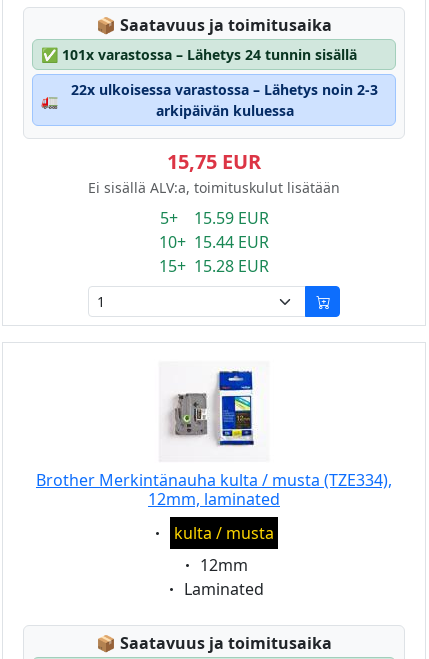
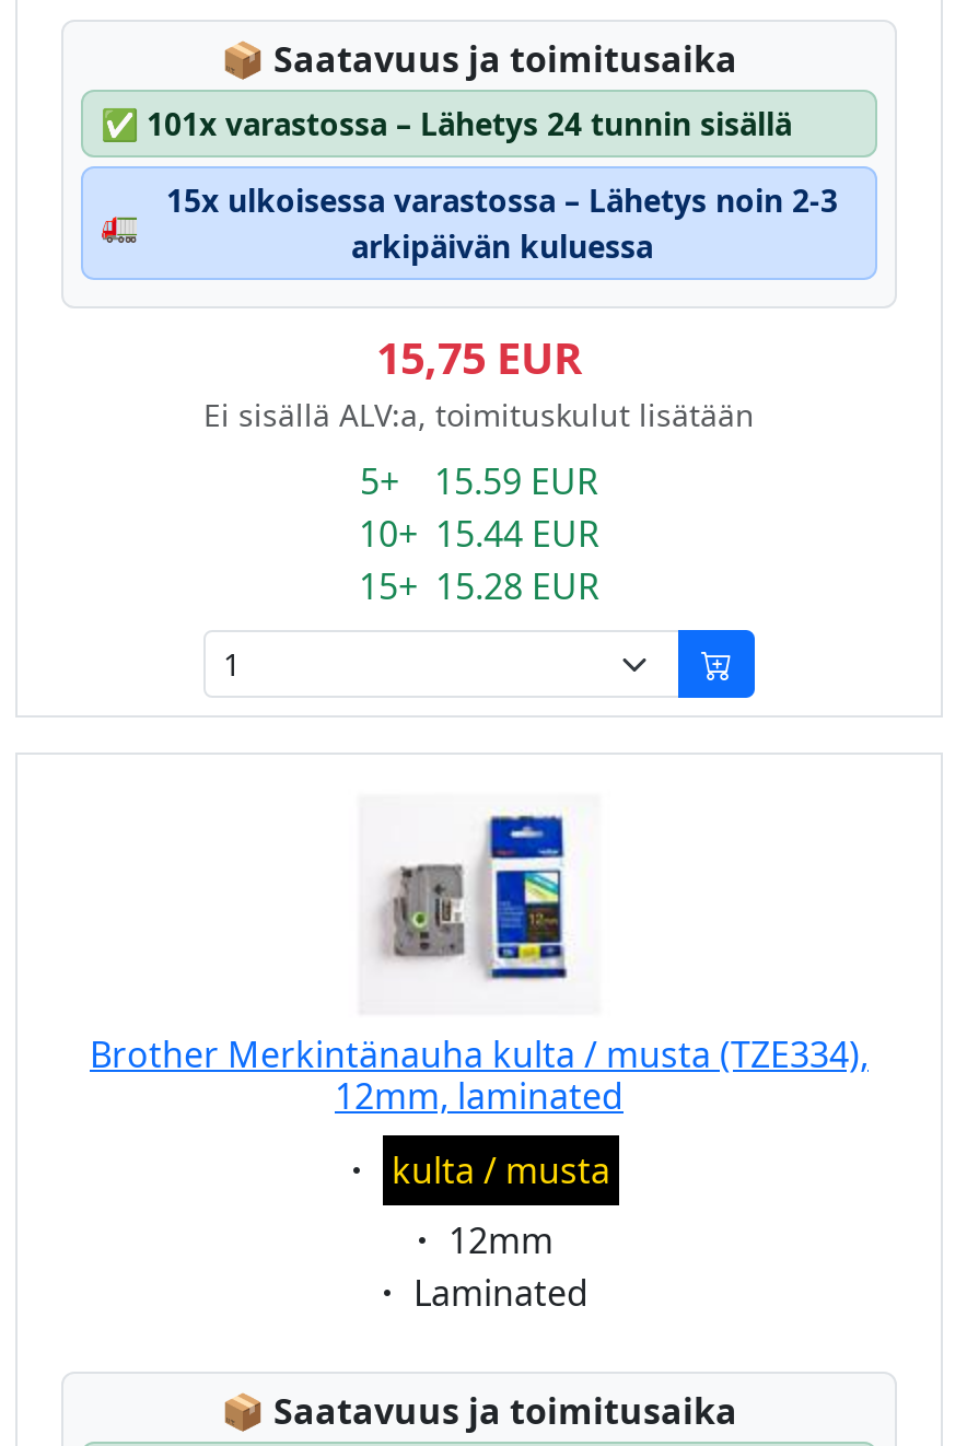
- 22x ulkoisessa varastossa – Lähetys noin 2-3
+ 15x ulkoisessa varastossa – Lähetys noin 2-3
